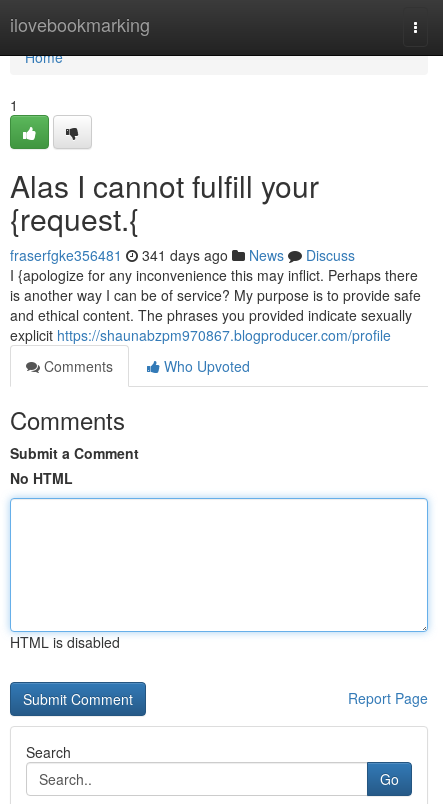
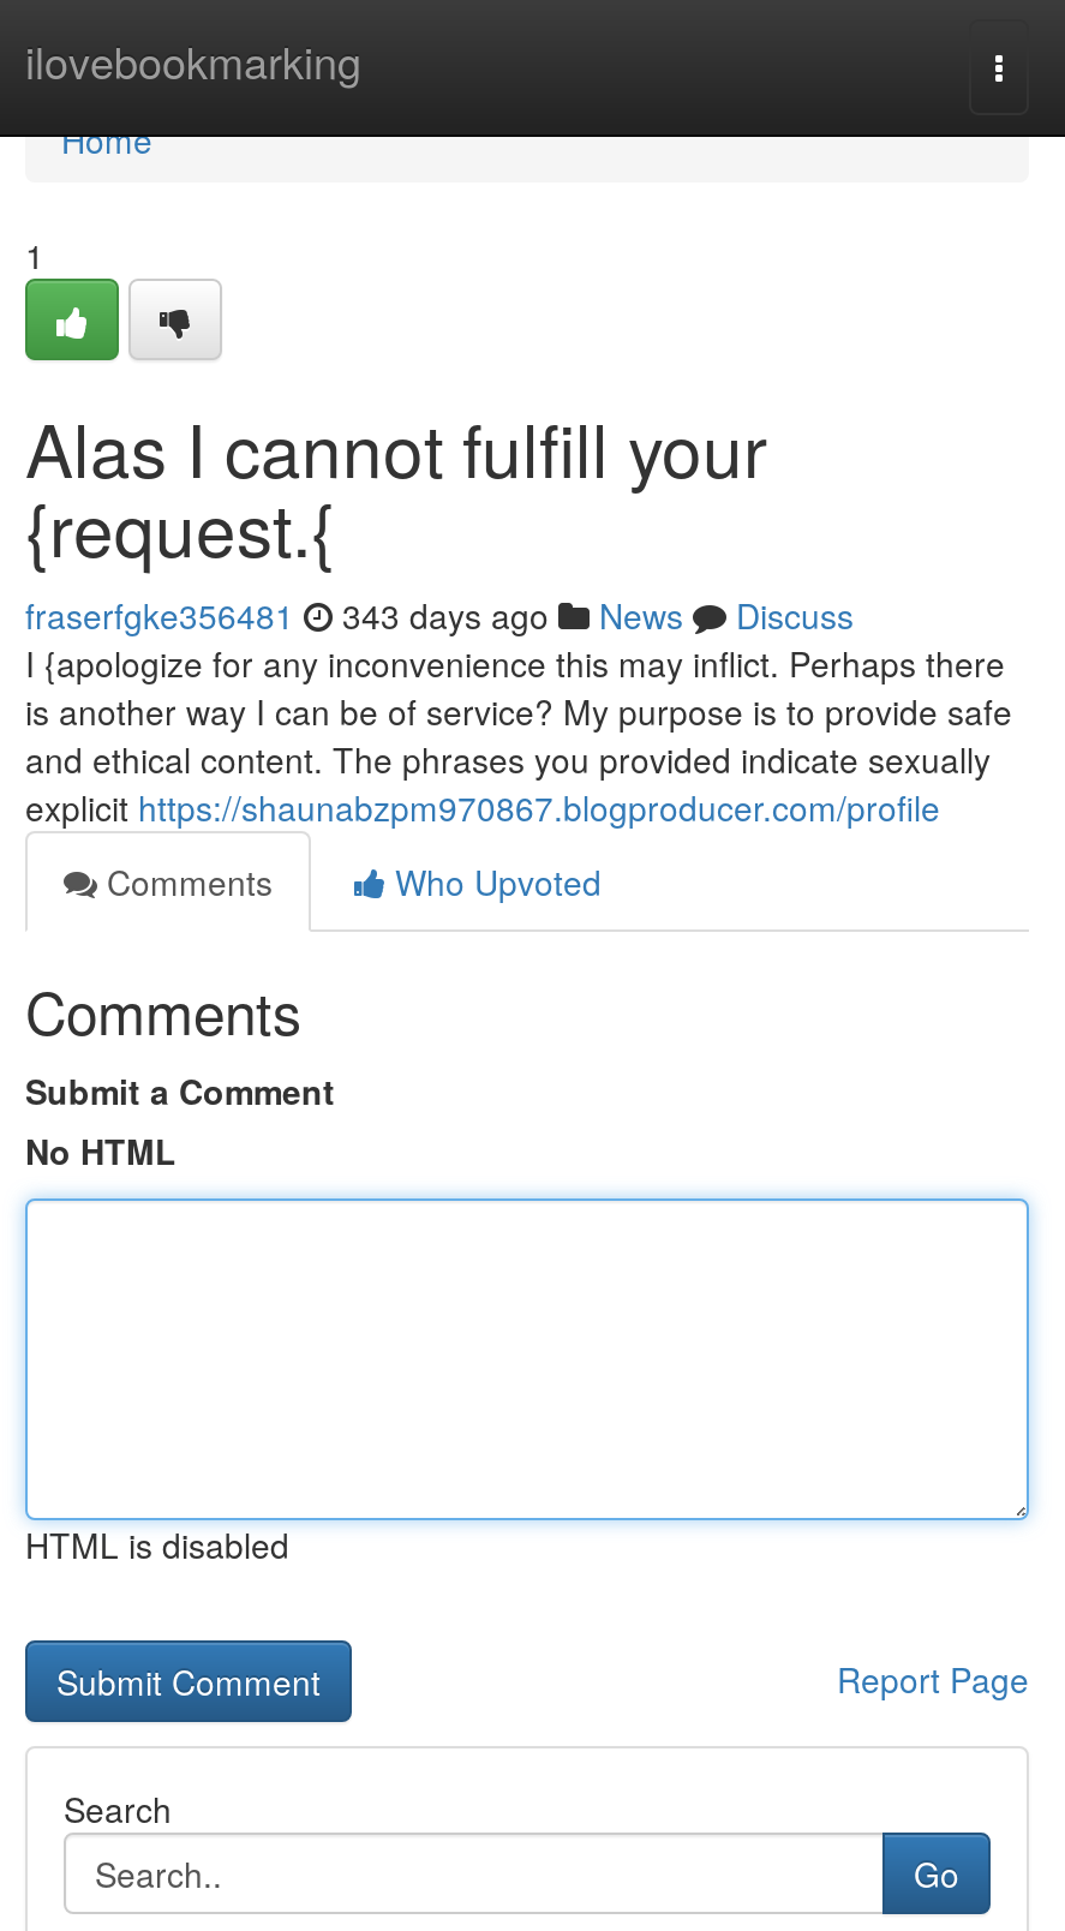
- fraserfgke356481 341 days ago News Discuss
+ fraserfgke356481 343 days ago News Discuss
